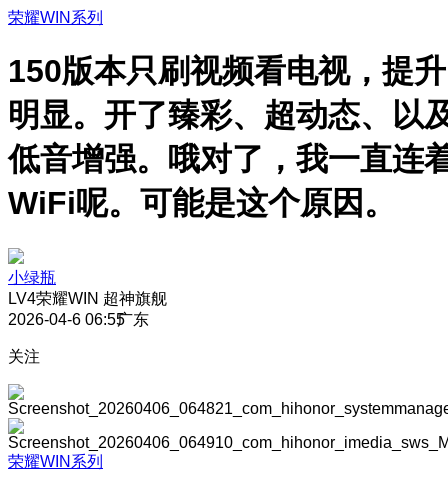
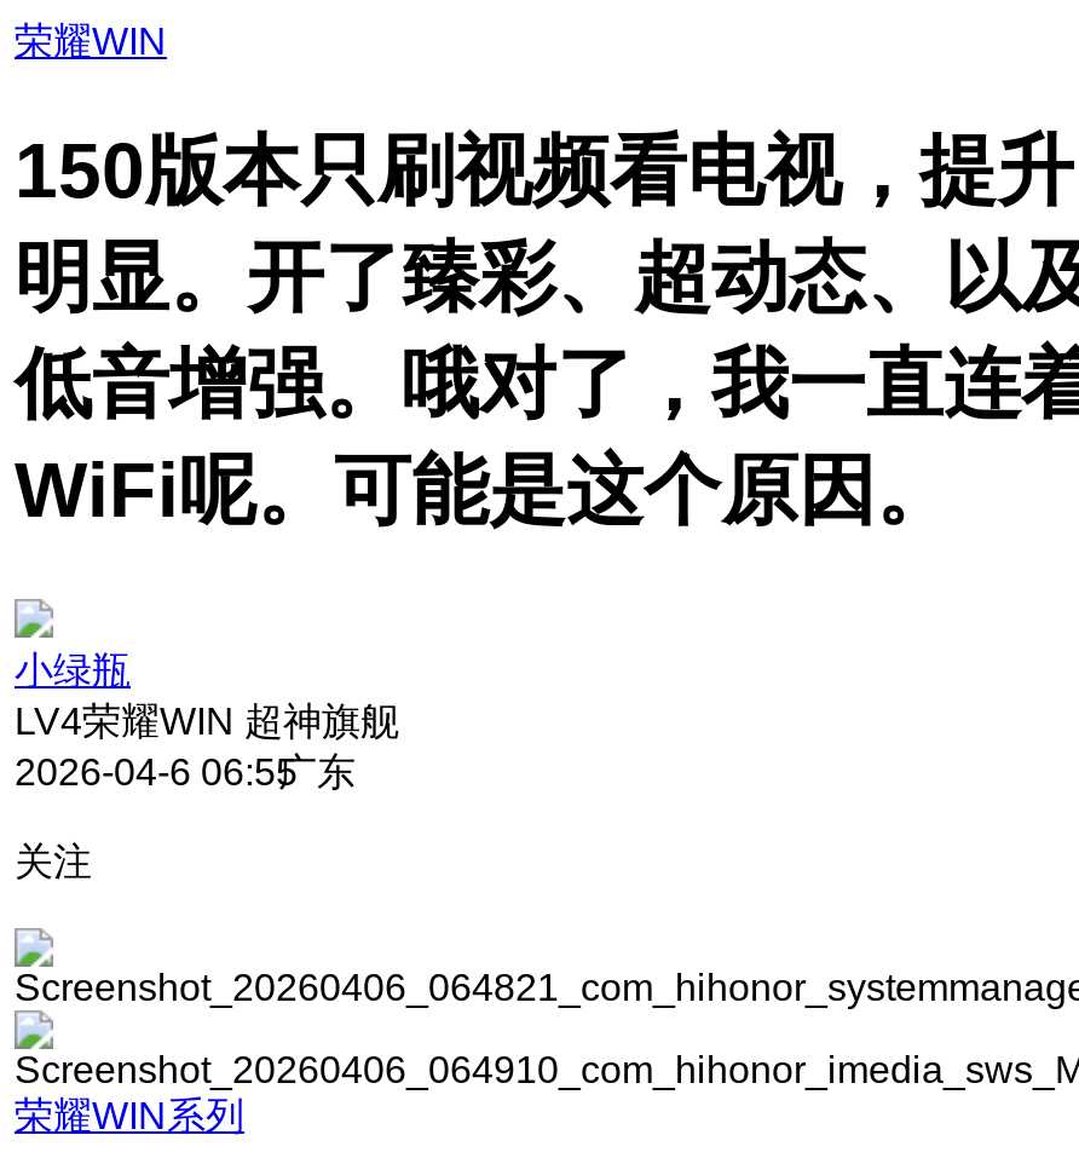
- 荣耀WIN系列
+ 荣耀WIN
